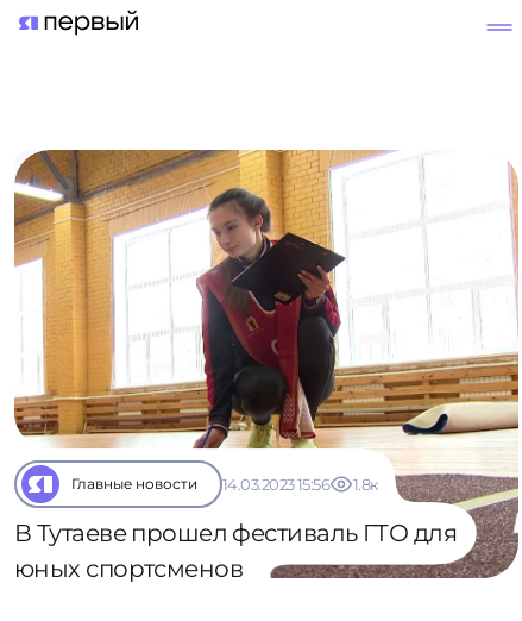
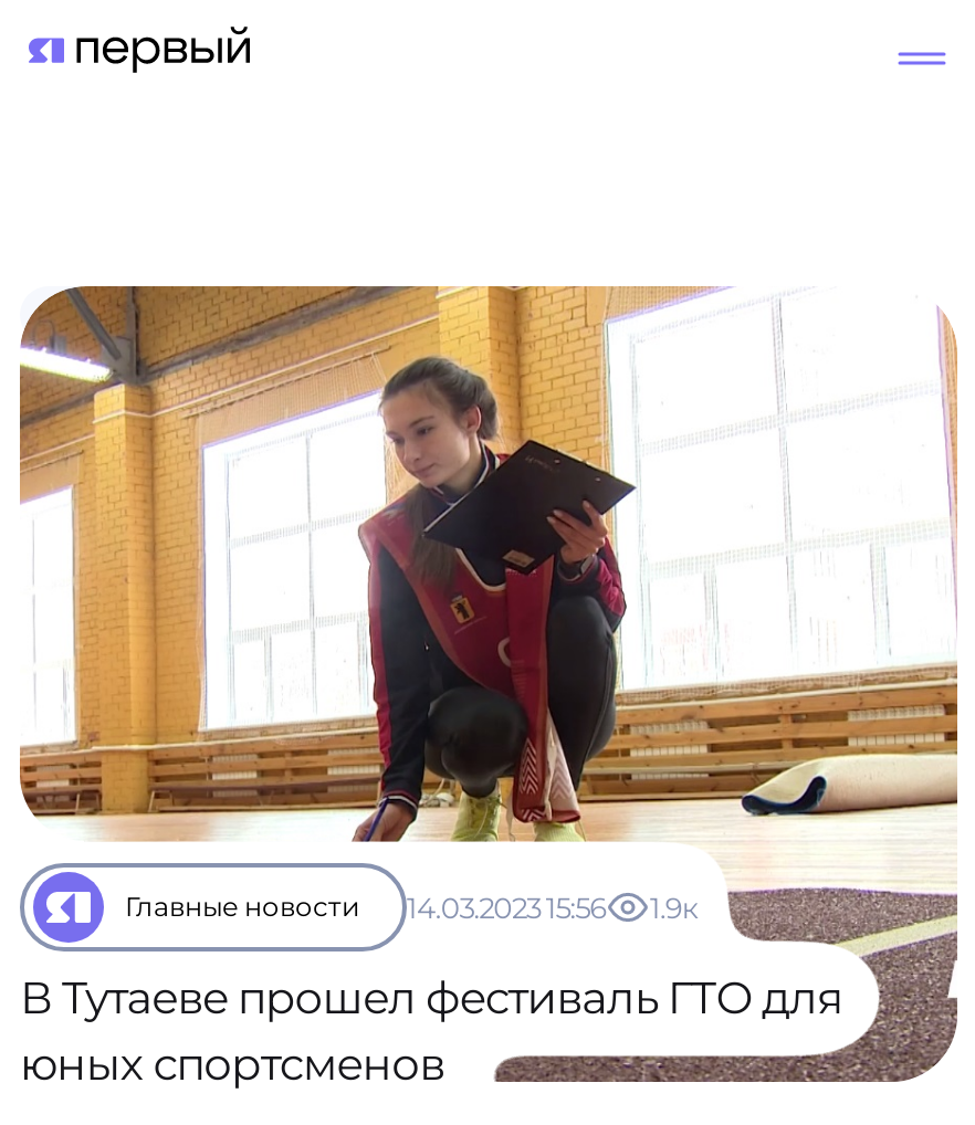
- Главные новости 14.03.2023 15:56 1.8к
+ Главные новости 14.03.2023 15:56 1.9к
